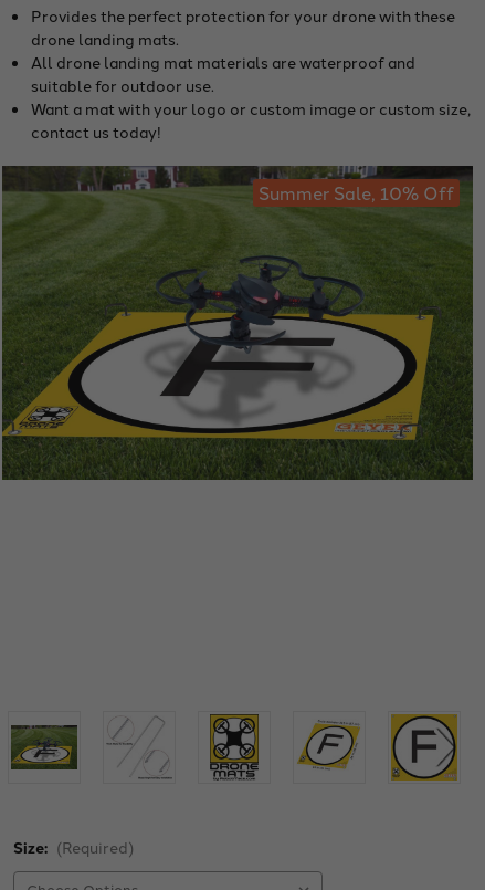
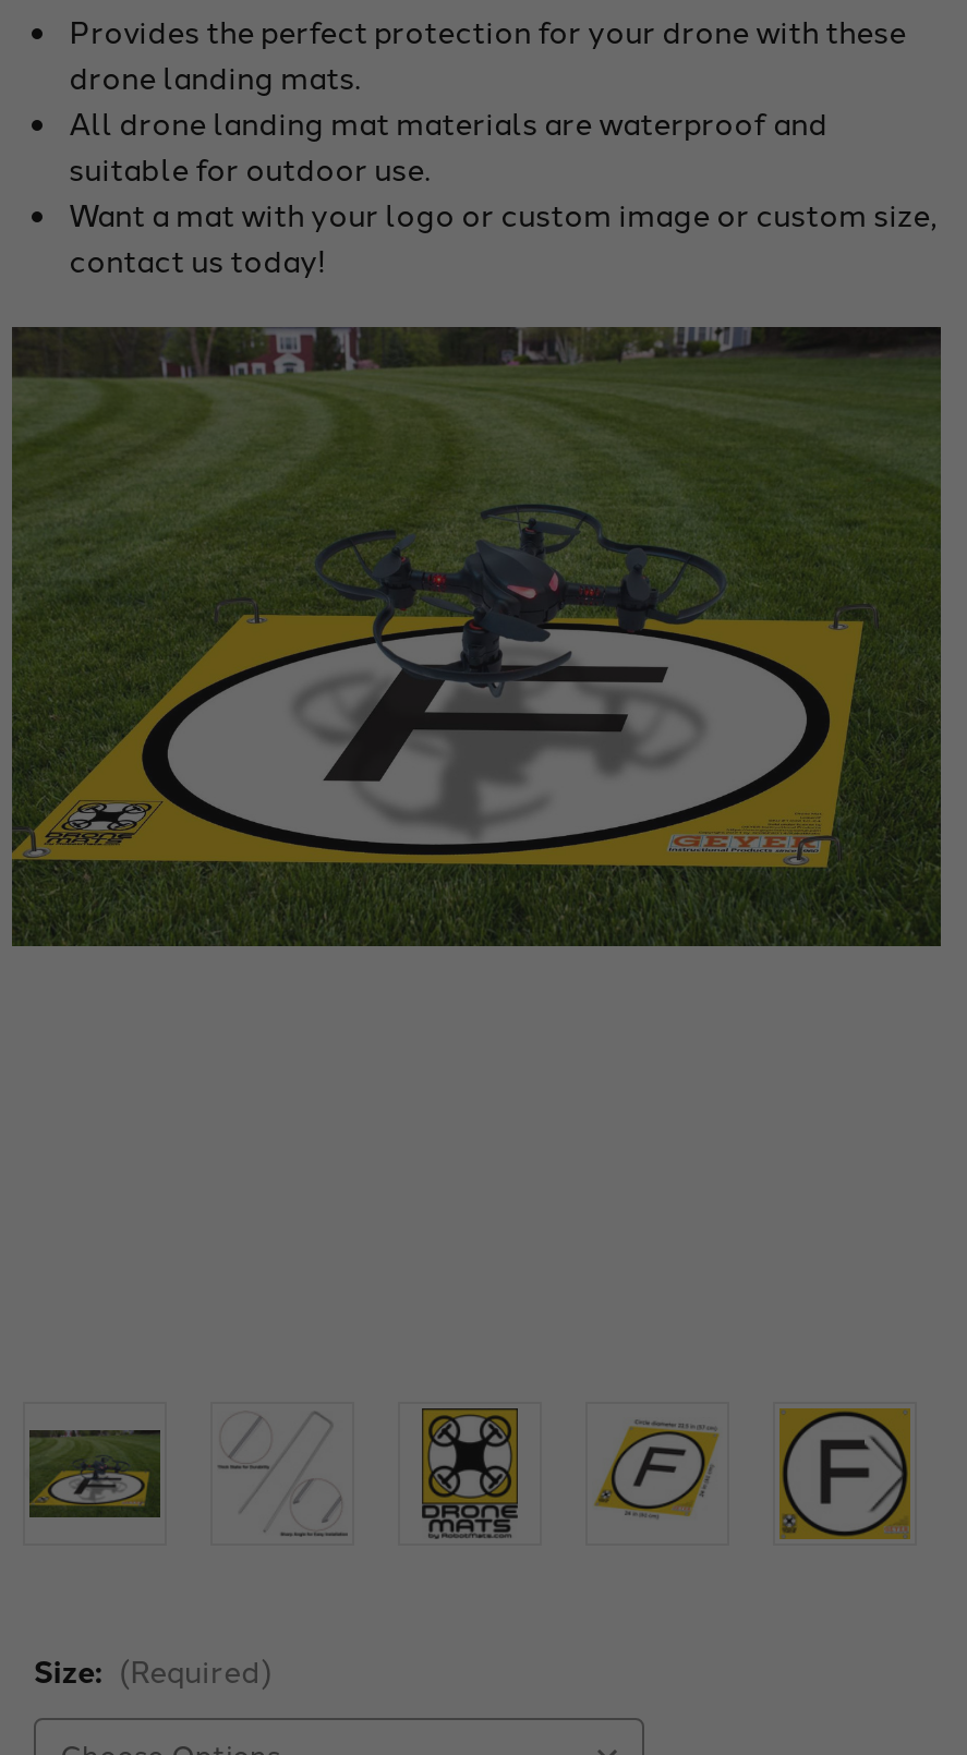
- Summer Sale, 10% Off
